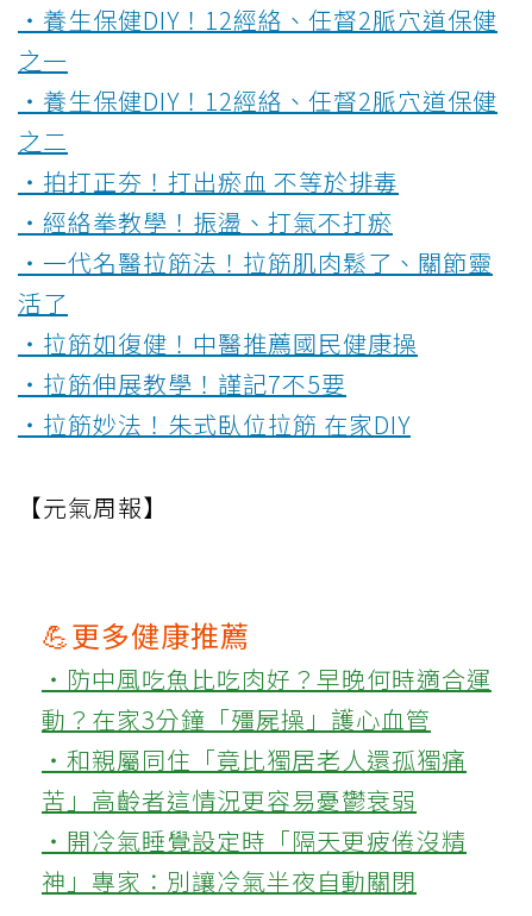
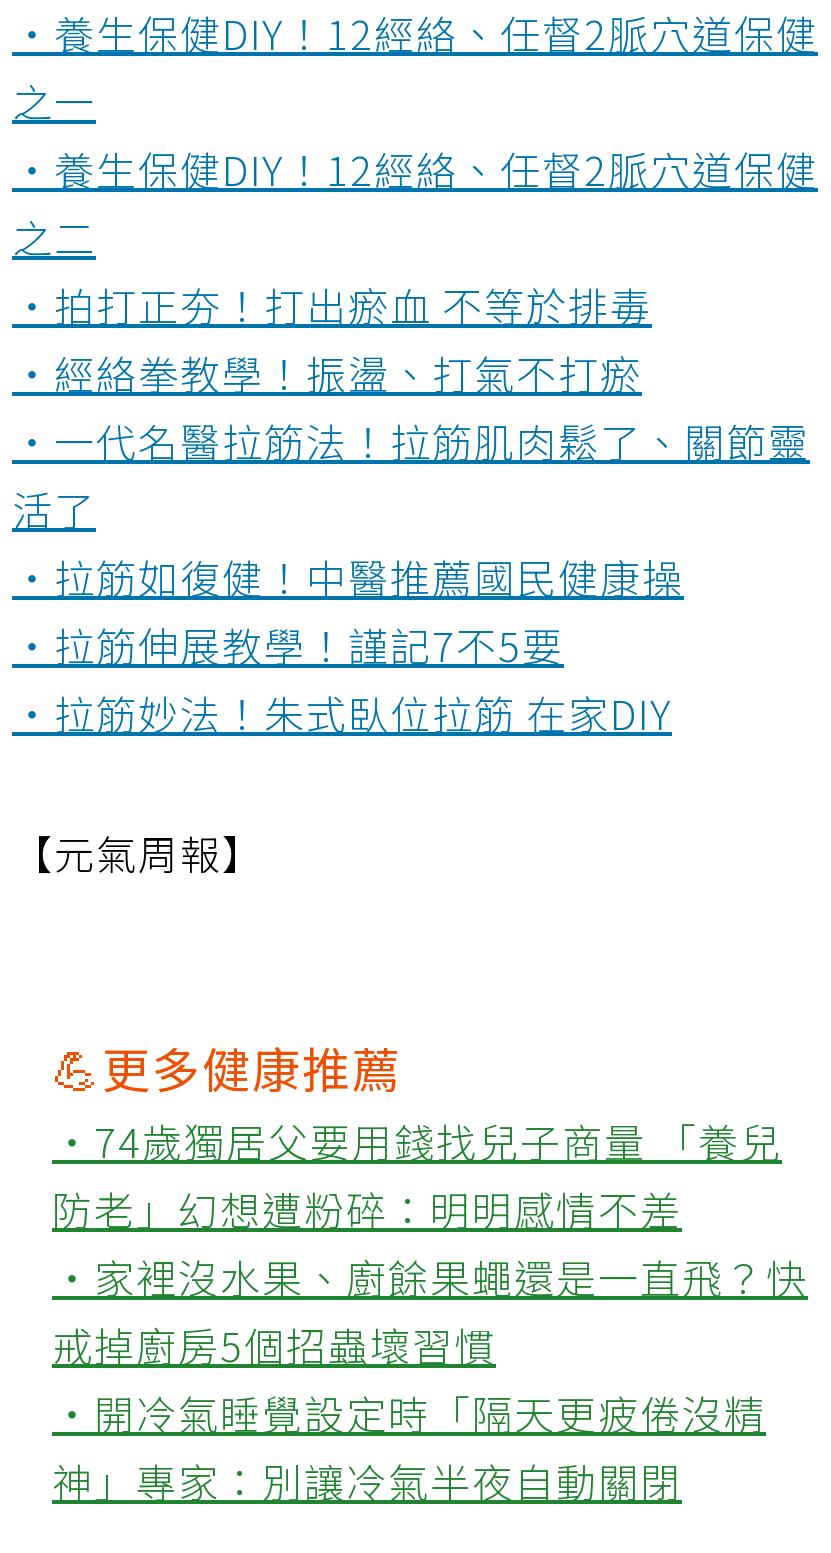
- ‧防中風吃魚比吃肉好？早晚何時適合運
- 動？在家3分鐘「殭屍操」護心血管
- ‧和親屬同住「竟比獨居老人還孤獨痛
- 苦」高齡者這情況更容易憂鬱衰弱
+ ‧74歲獨居父要用錢找兒子商量 「養兒
+ 防老」幻想遭粉碎：明明感情不差
+ ‧家裡沒水果、廚餘果蠅還是一直飛？快
+ 戒掉廚房5個招蟲壞習慣
